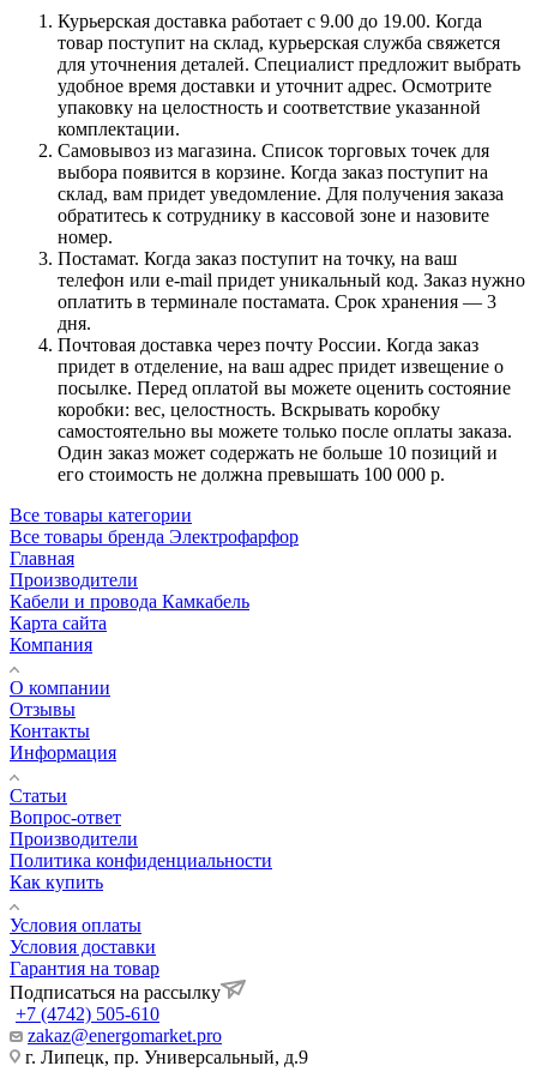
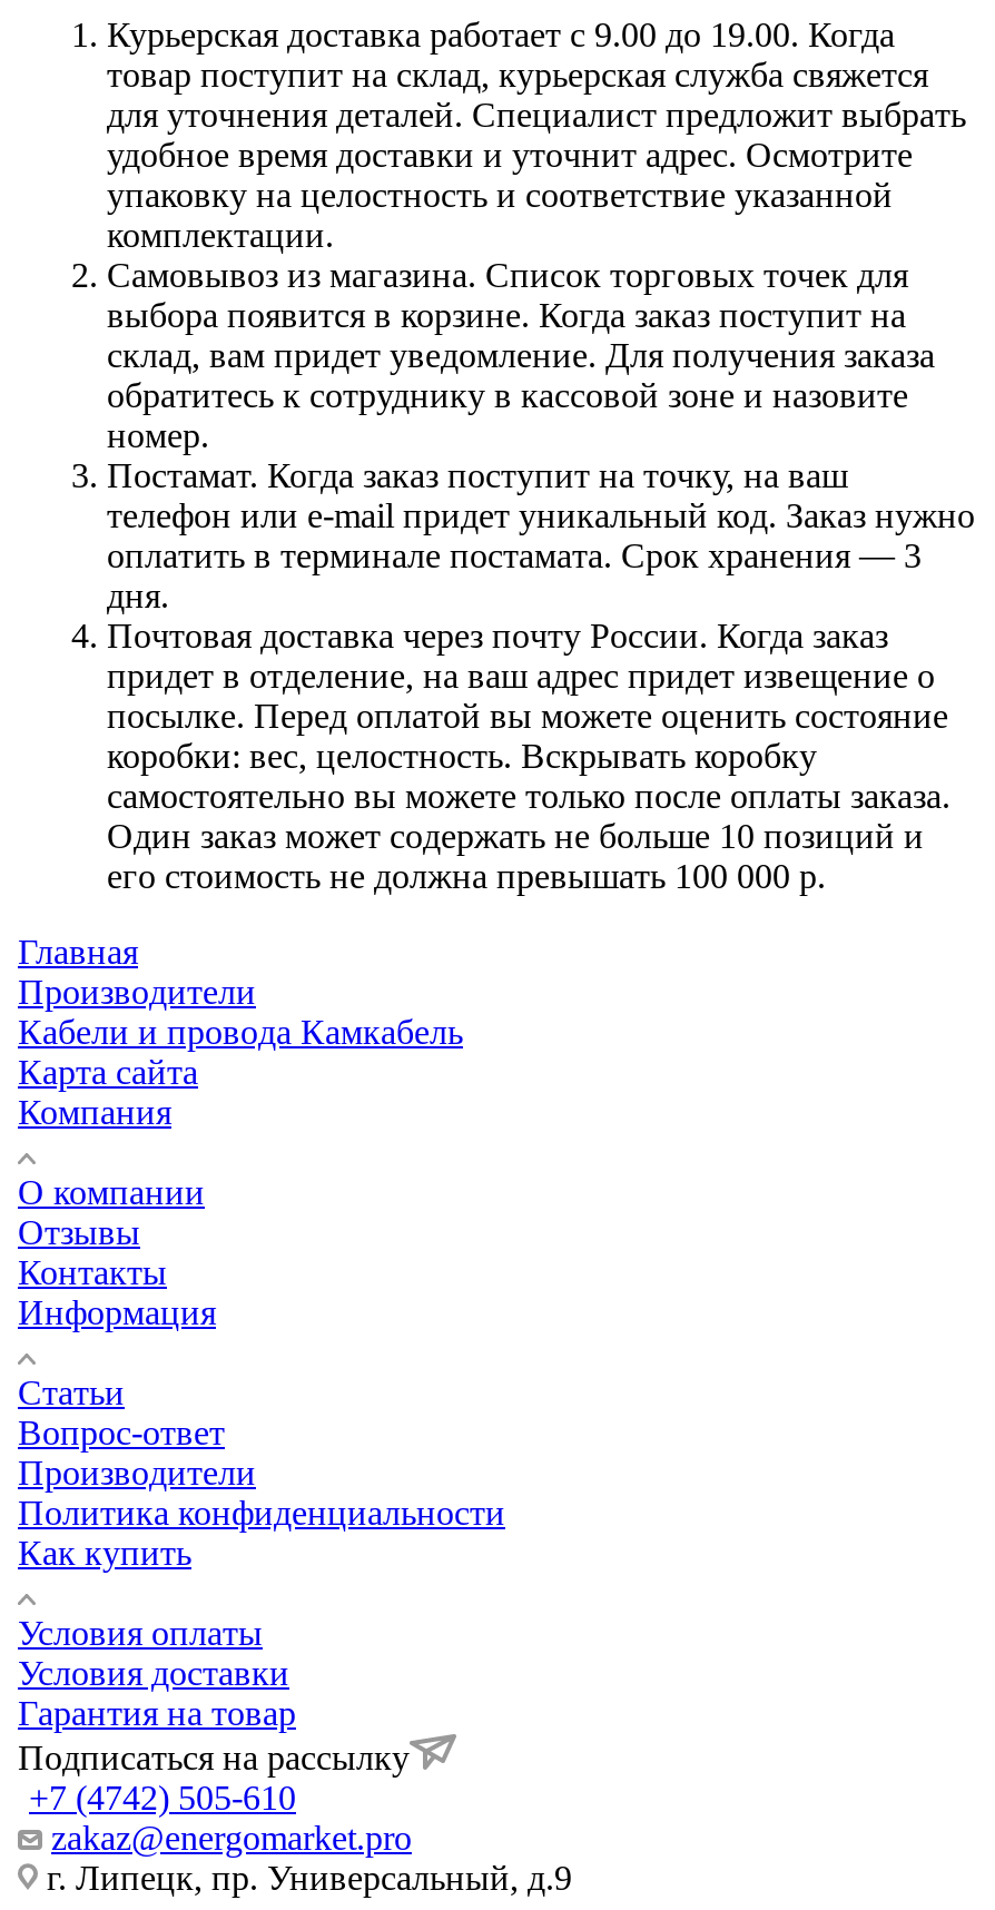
- Все товары категории
- Все товары бренда Электрофарфор
